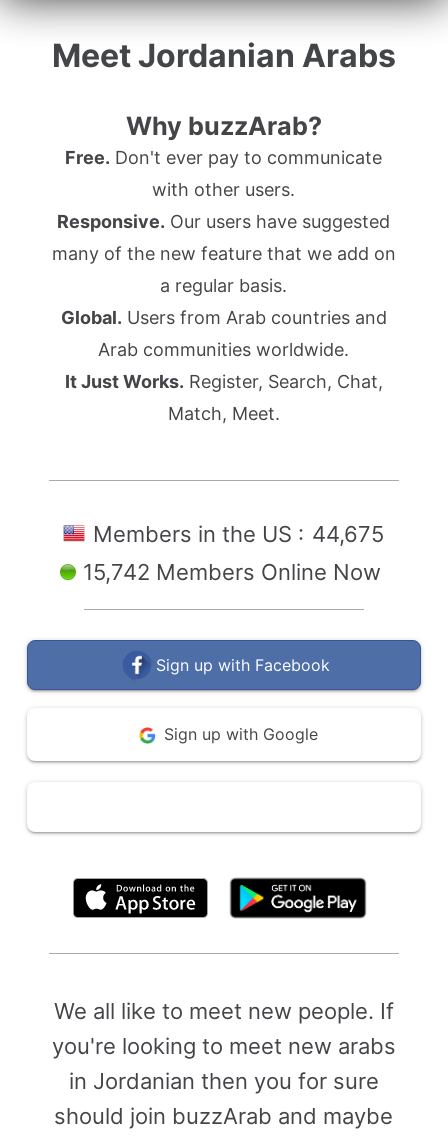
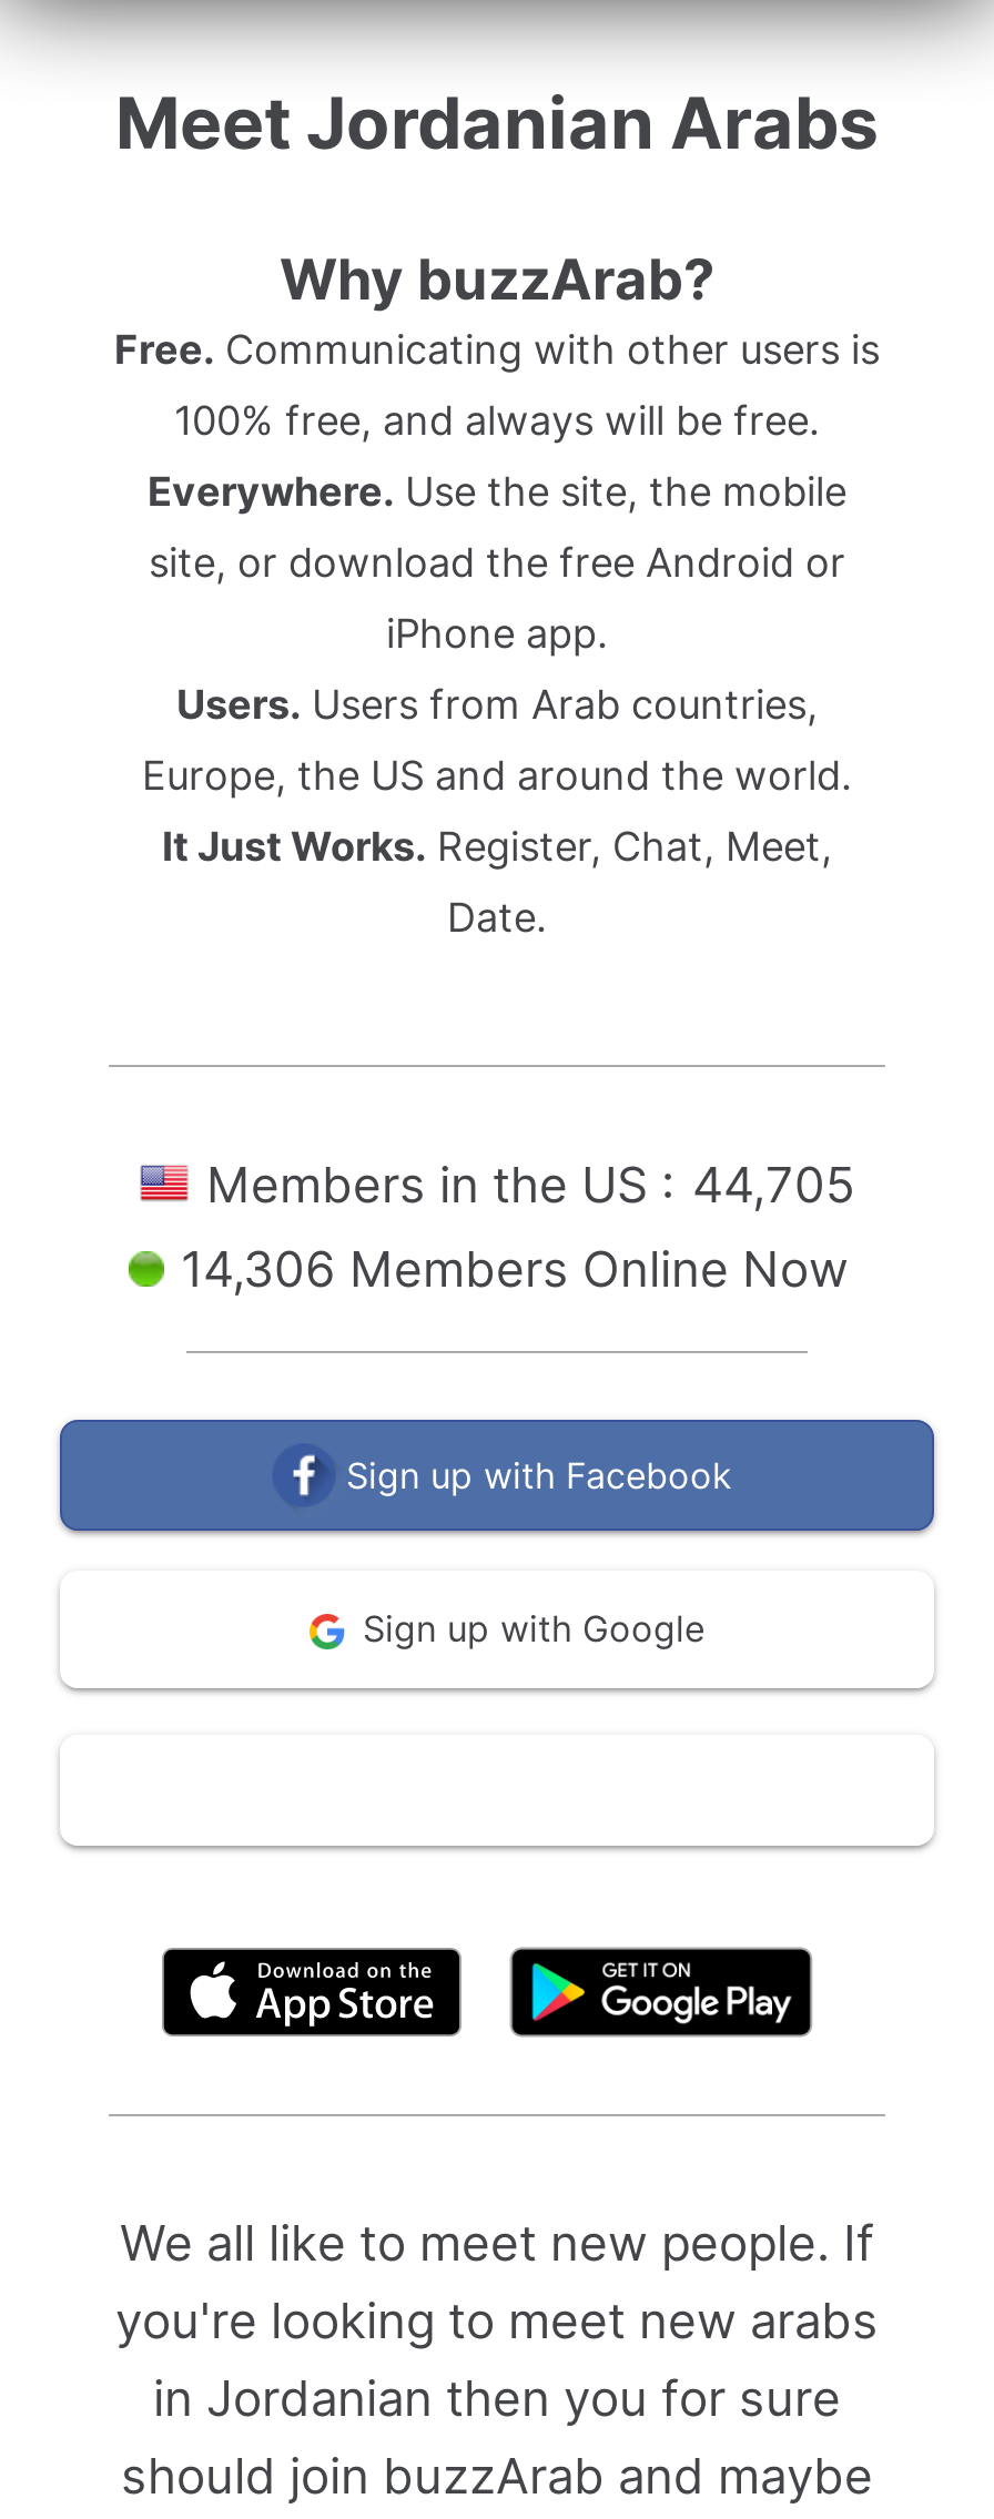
- Free. Don't ever pay to communicate
+ Free. Communicating with other users is

- with other users.
+ 100% free, and always will be free.

- Responsive. Our users have suggested
+ Everywhere. Use the site, the mobile

- many of the new feature that we add on
+ site, or download the free Android or

- a regular basis.
+ iPhone app.

- Global. Users from Arab countries and
+ Users. Users from Arab countries,

- Arab communities worldwide.
+ Europe, the US and around the world.

- It Just Works. Register, Search, Chat,
+ It Just Works. Register, Chat, Meet,

- Match, Meet.
+ Date.

- Members in the US : 44,675
+ Members in the US : 44,705

- 15,742 Members Online Now
+ 14,306 Members Online Now
